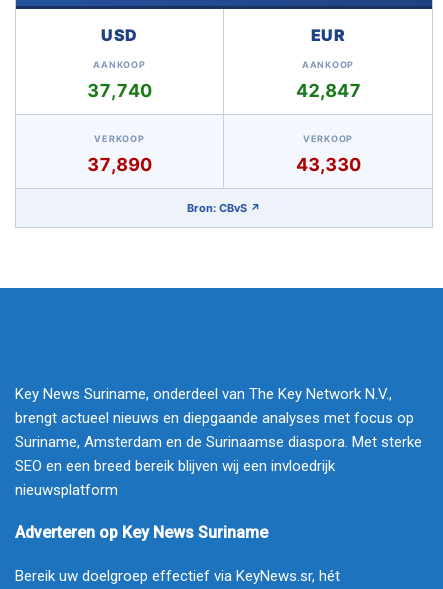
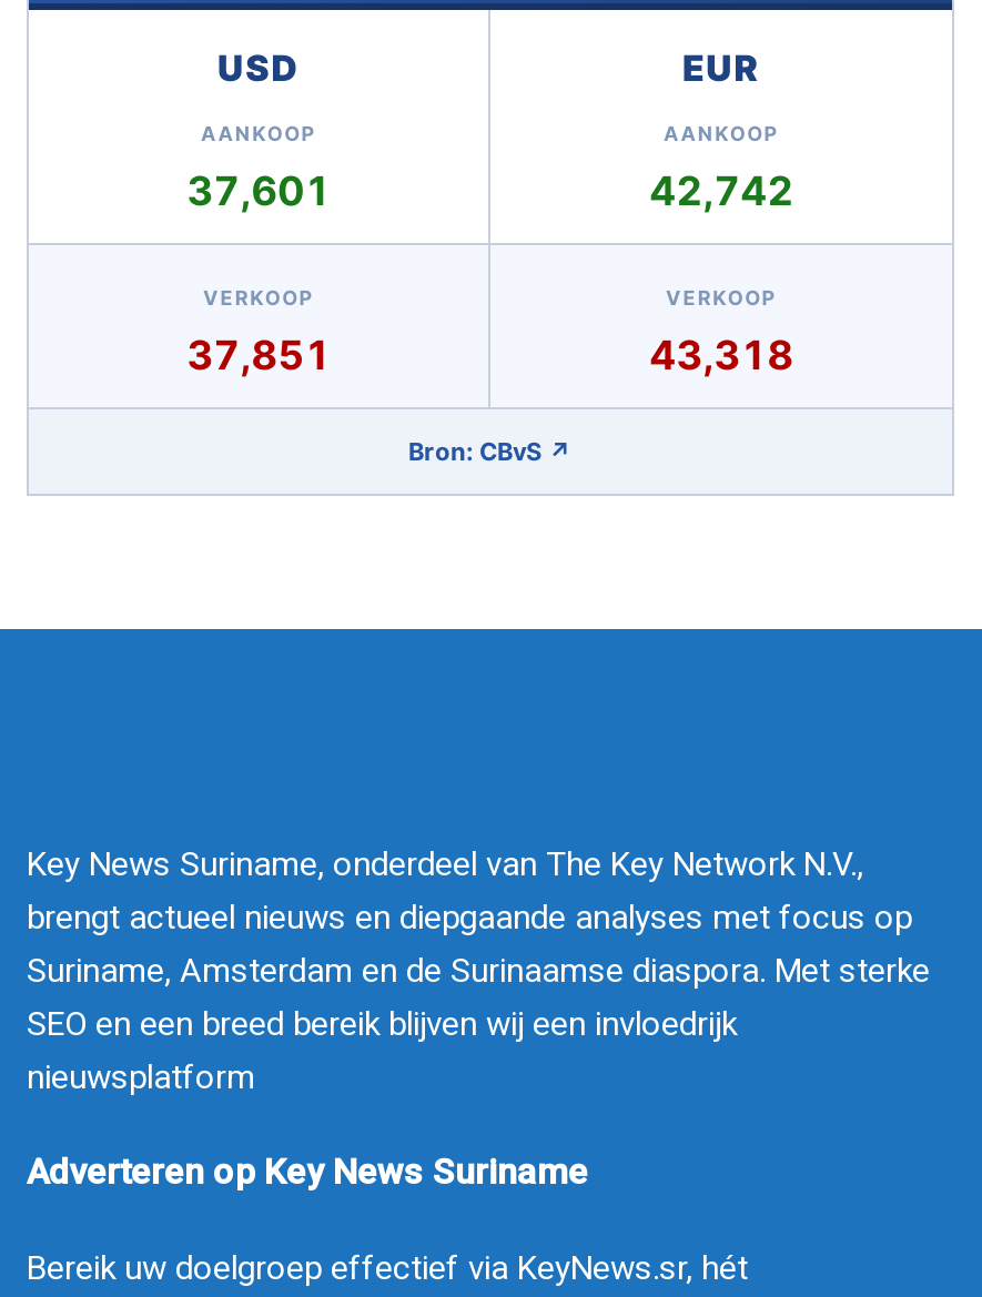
- 37,740
+ 37,601

- 42,847
+ 42,742

- 37,890
+ 37,851

- 43,330
+ 43,318
